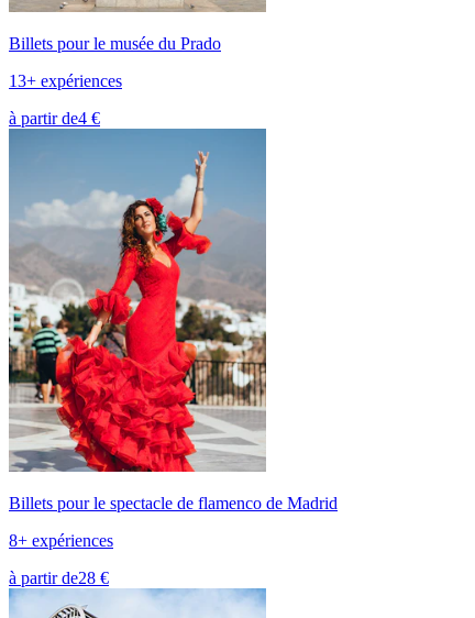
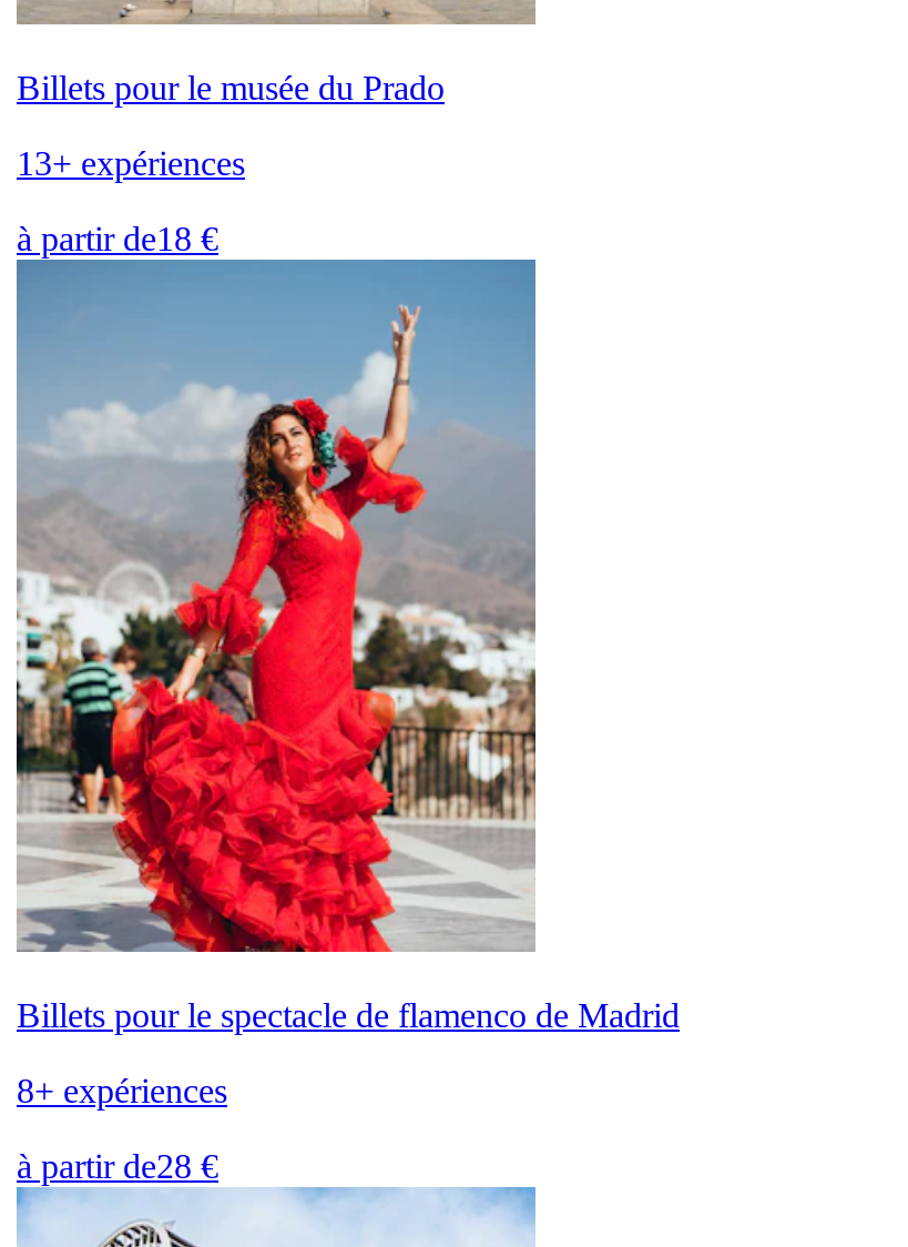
- à partir de4 €
+ à partir de18 €
